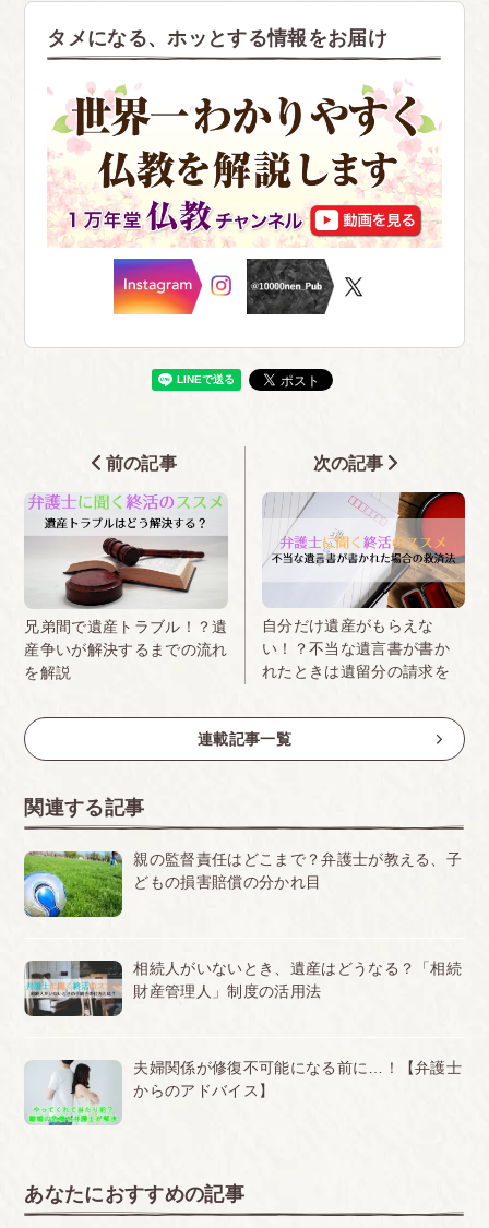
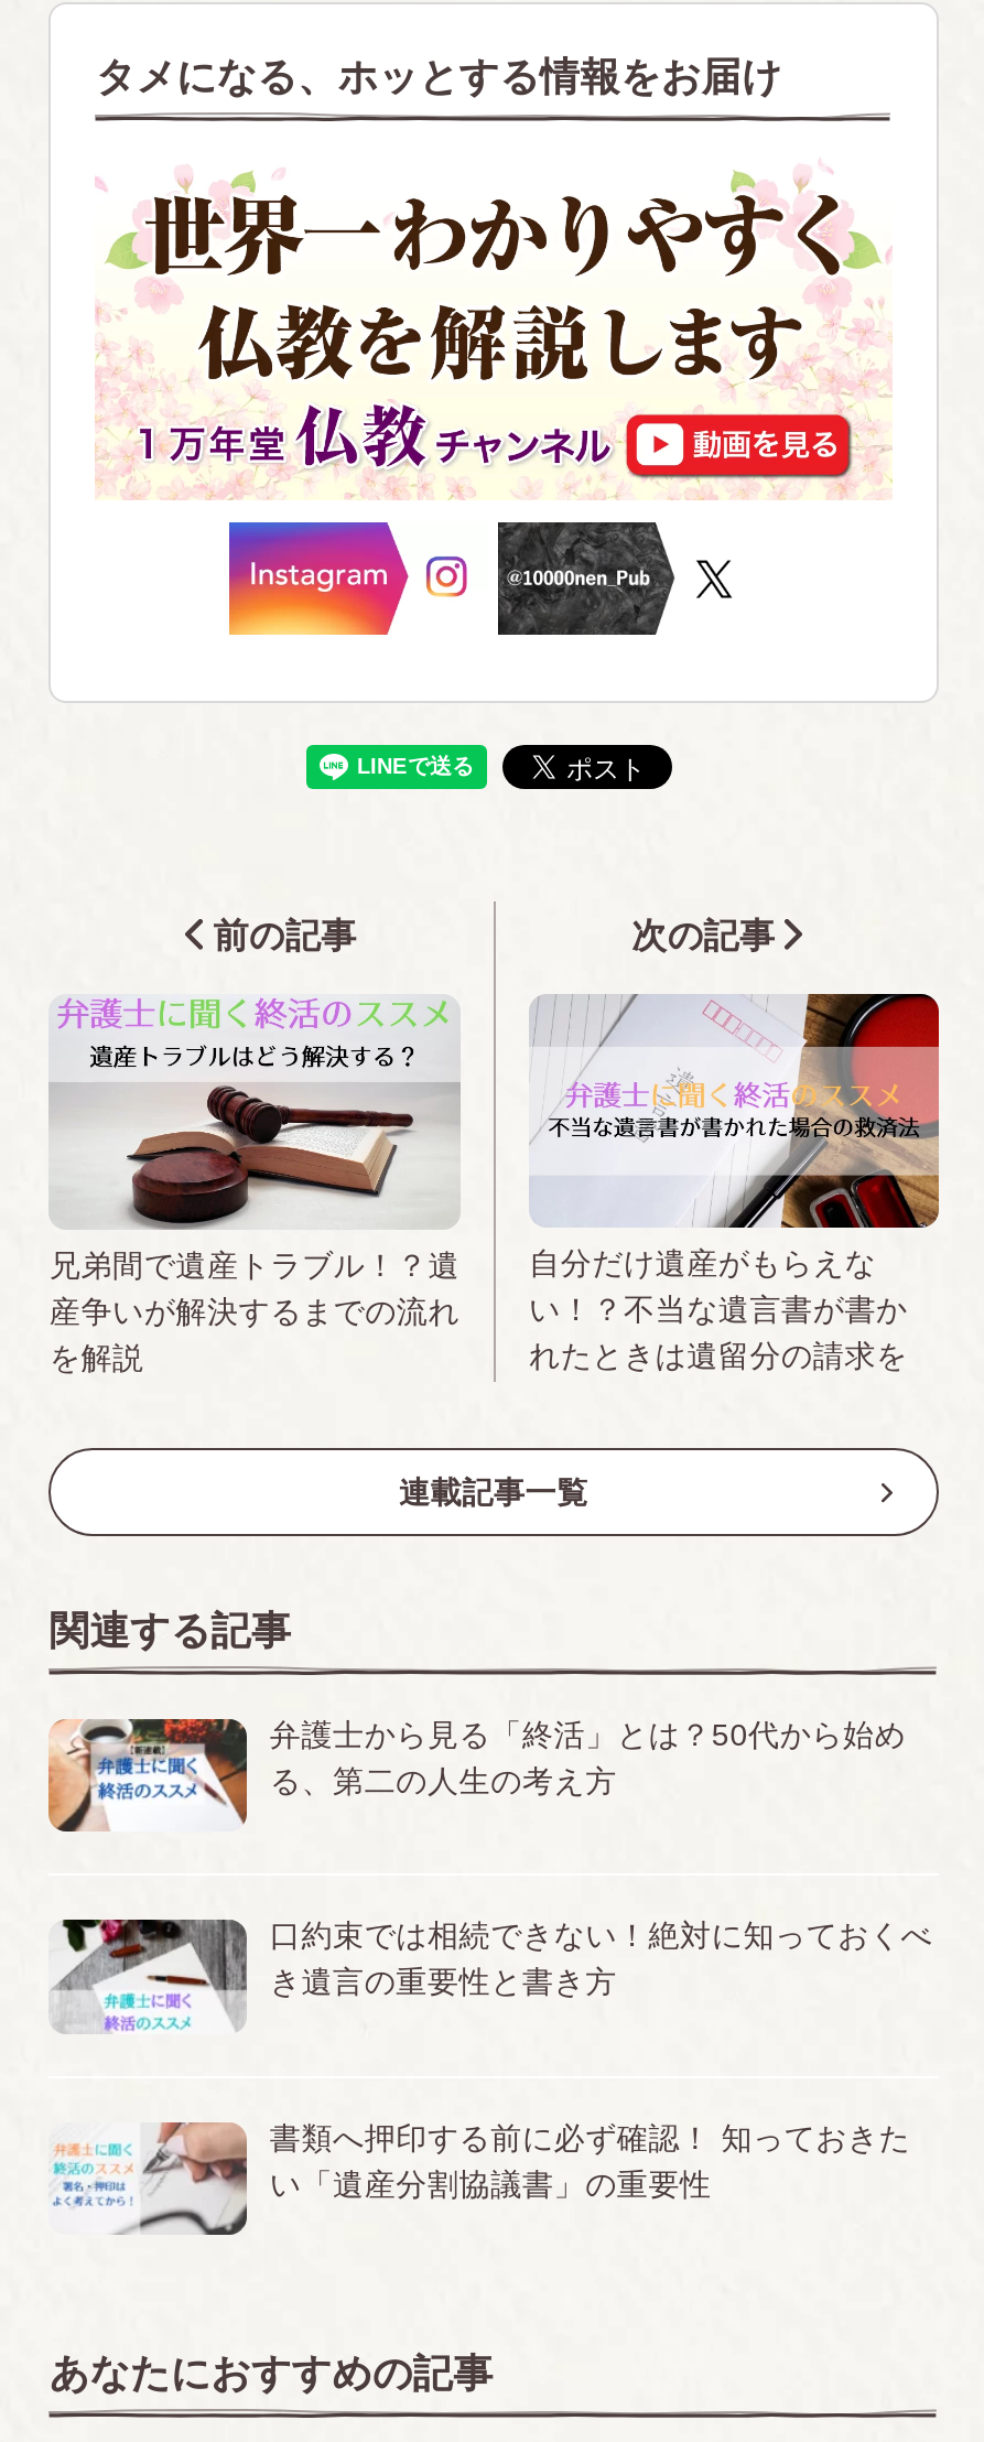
- [image]
- 親の監督責任はどこまで？弁護士が教える、子
- どもの損害賠償の分かれ目
+ [image]
+ 弁護士から見る「終活」とは？50代から始め
+ る、第二の人生の考え方

- [image]
- 相続人がいないとき、遺産はどうなる？「相続
- 財産管理人」制度の活用法
+ [image]
+ 口約束では相続できない！絶対に知っておくべ
+ き遺言の重要性と書き方

- [image]
- 夫婦関係が修復不可能になる前に…！【弁護士
- からのアドバイス】
+ [image]
+ 書類へ押印する前に必ず確認！ 知っておきた
+ い「遺産分割協議書」の重要性
